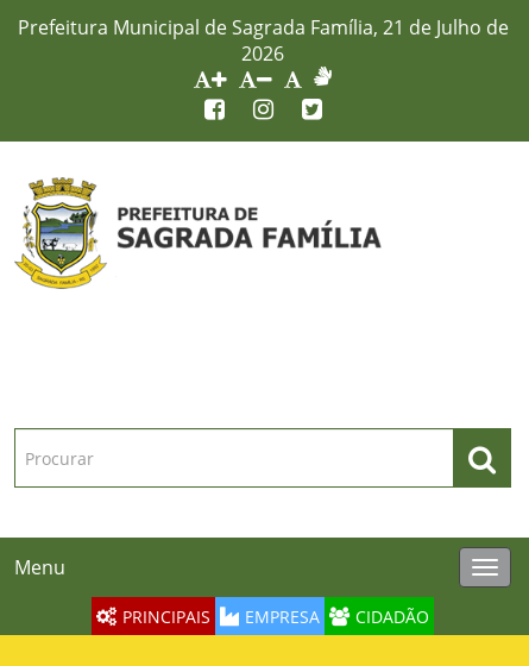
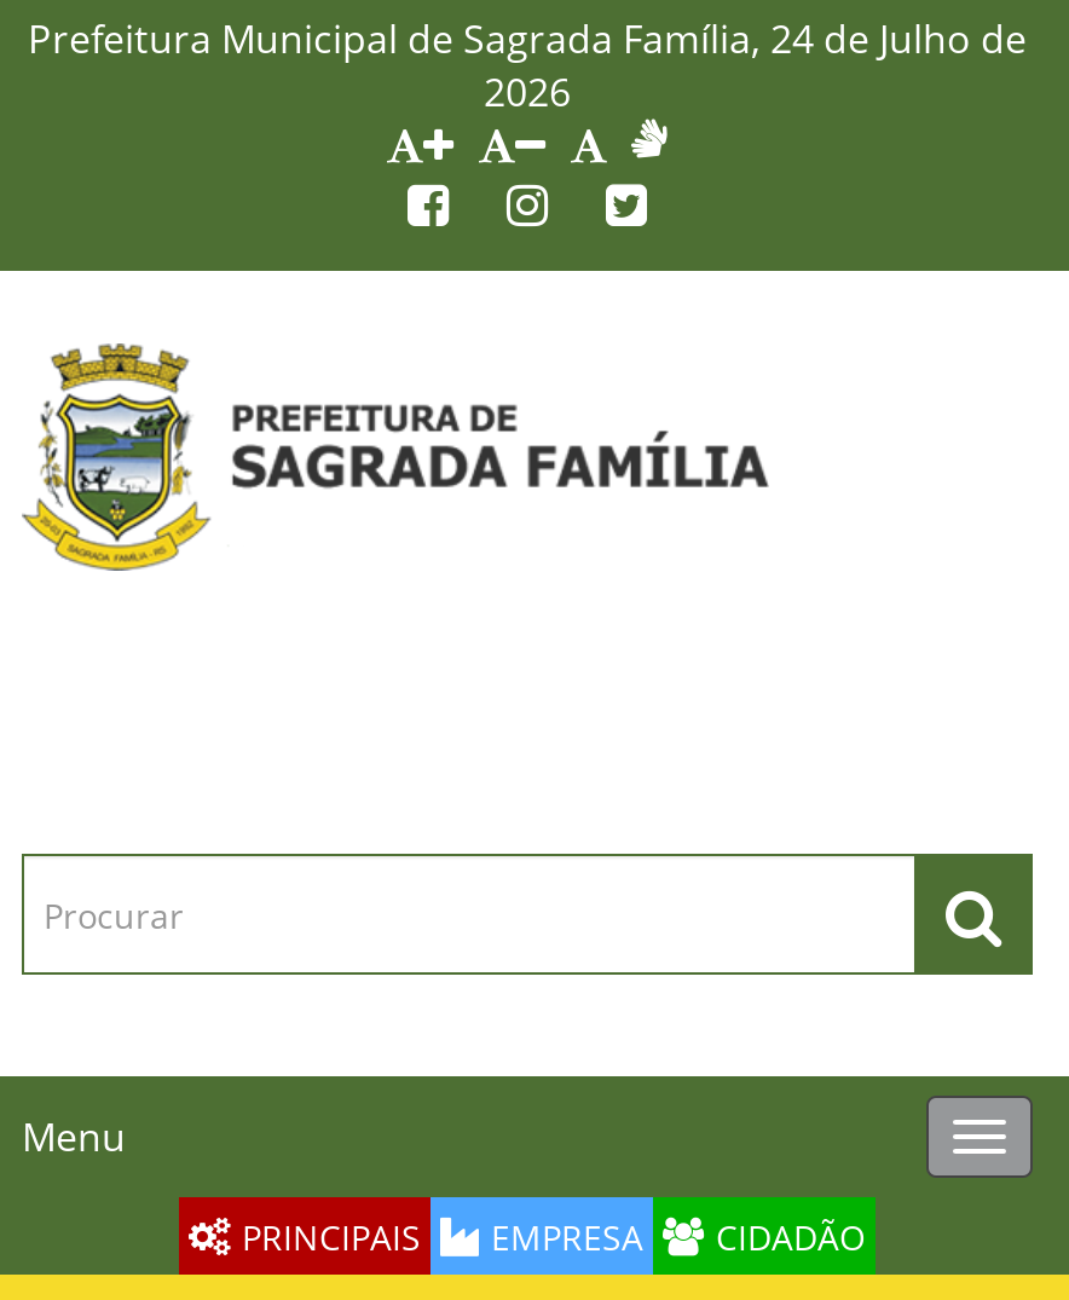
- Prefeitura Municipal de Sagrada Família, 21 de Julho de
+ Prefeitura Municipal de Sagrada Família, 24 de Julho de
